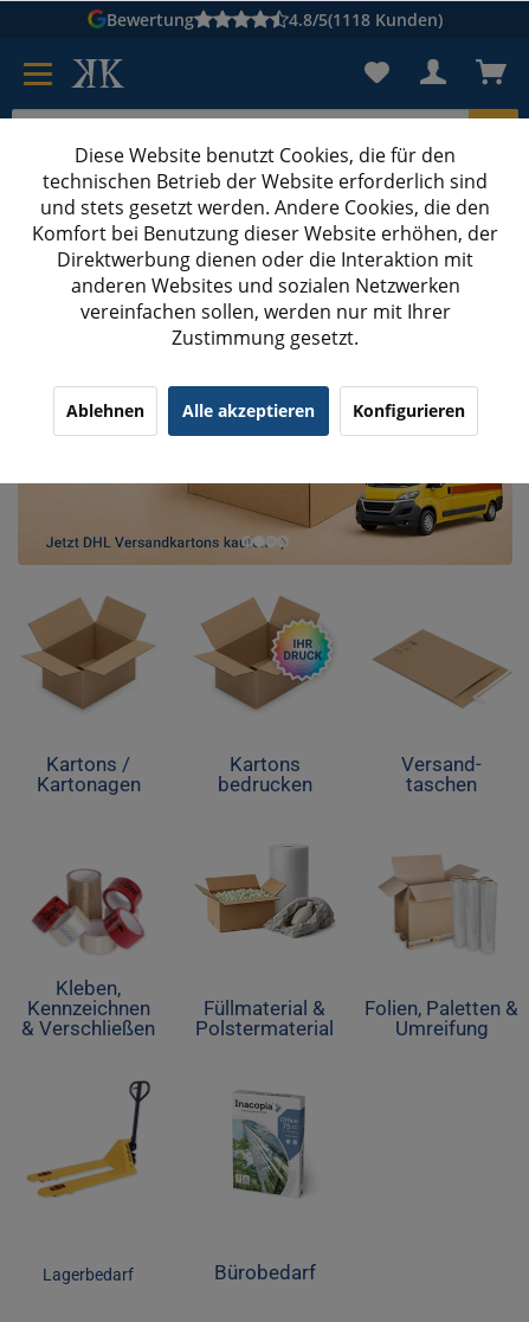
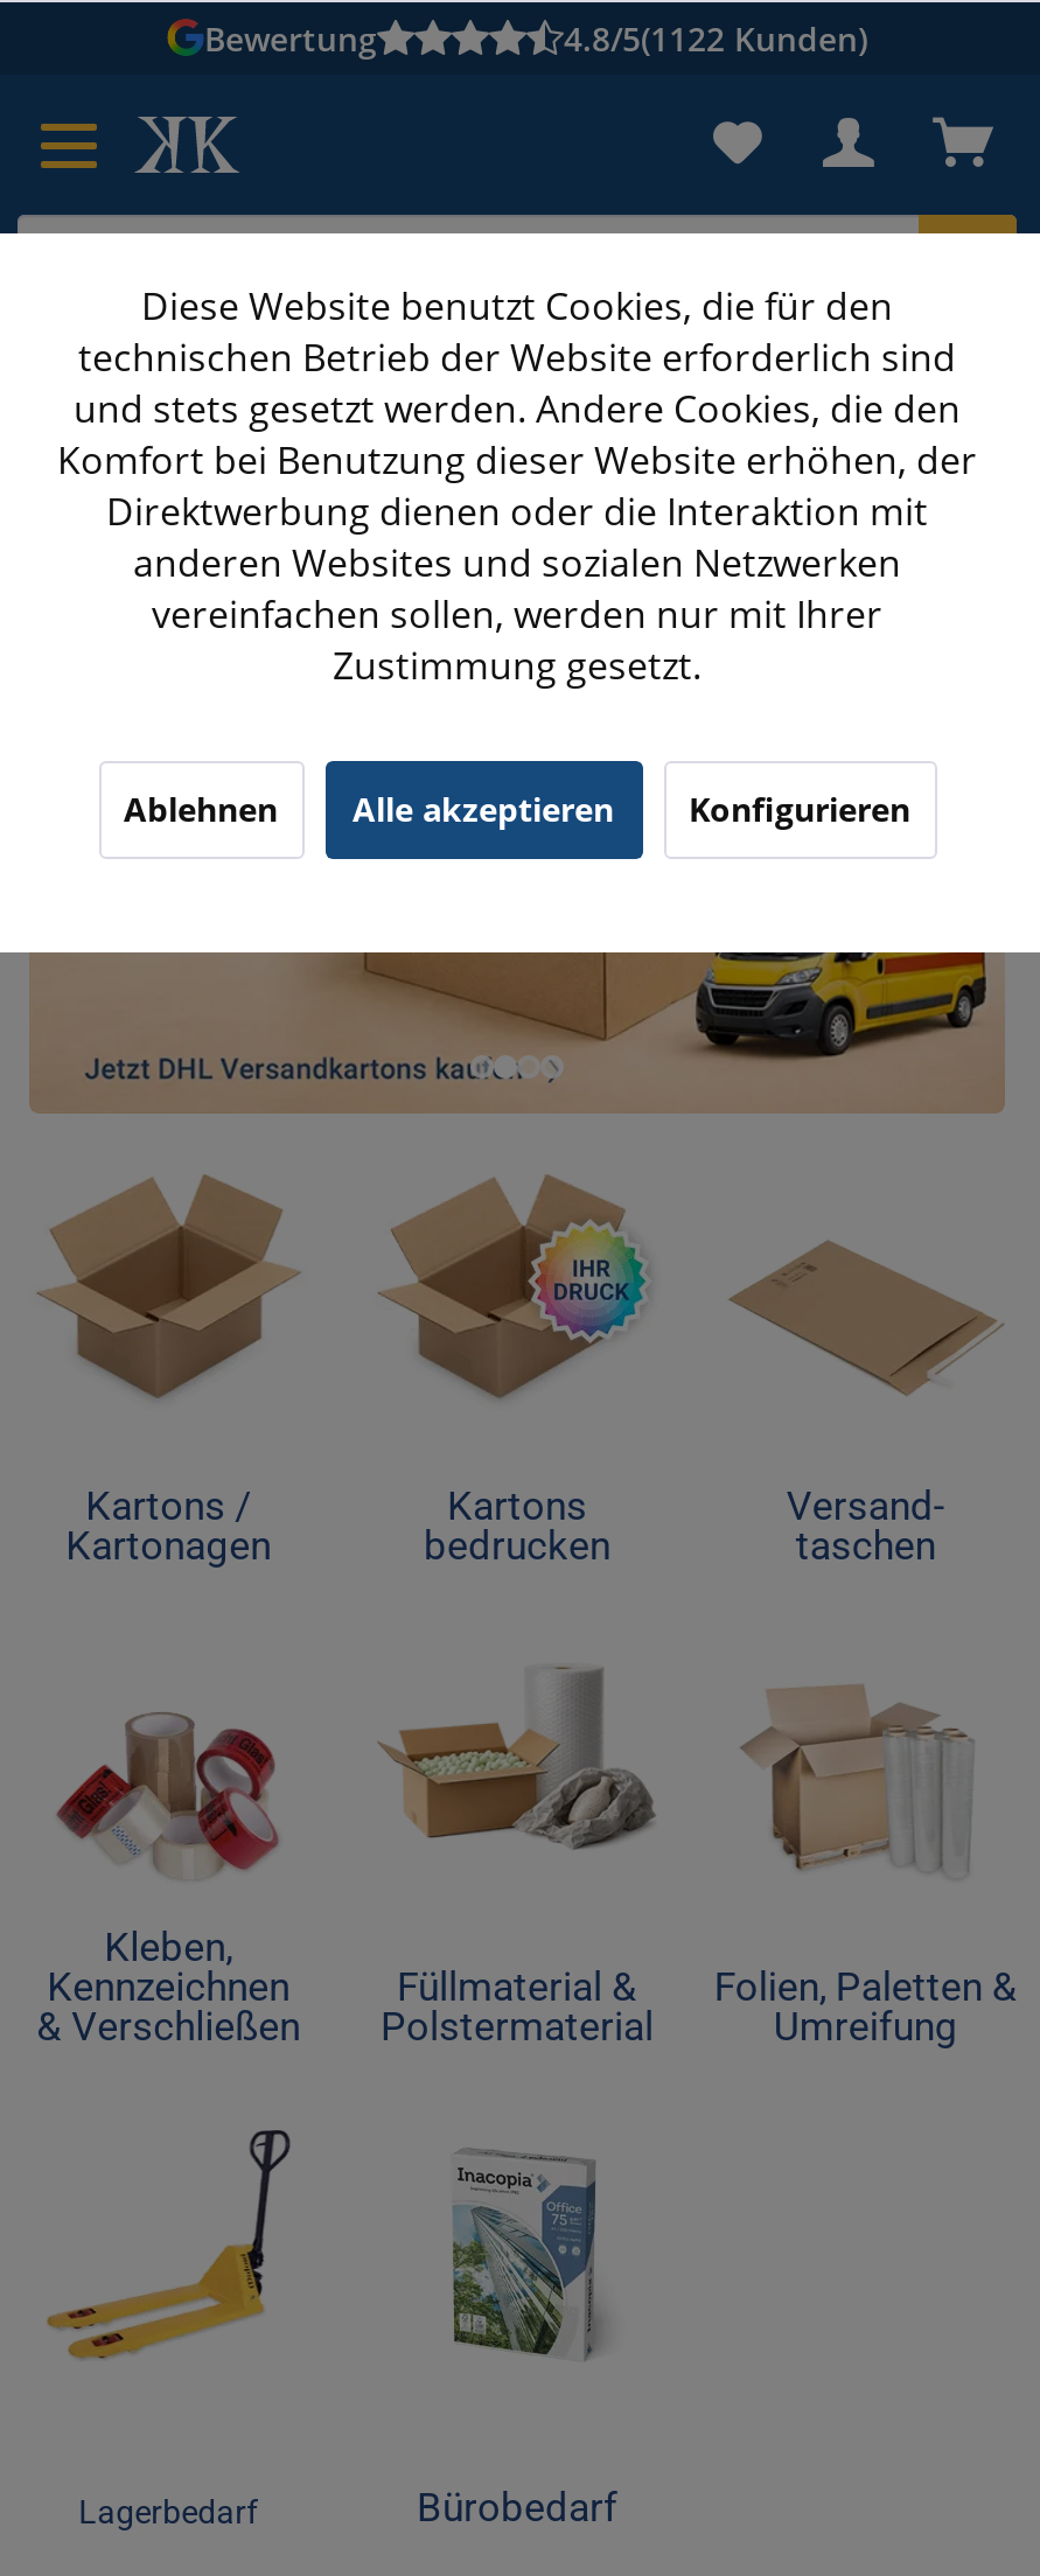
- 4.8/5(1118 Kunden)
+ 4.8/5(1122 Kunden)
